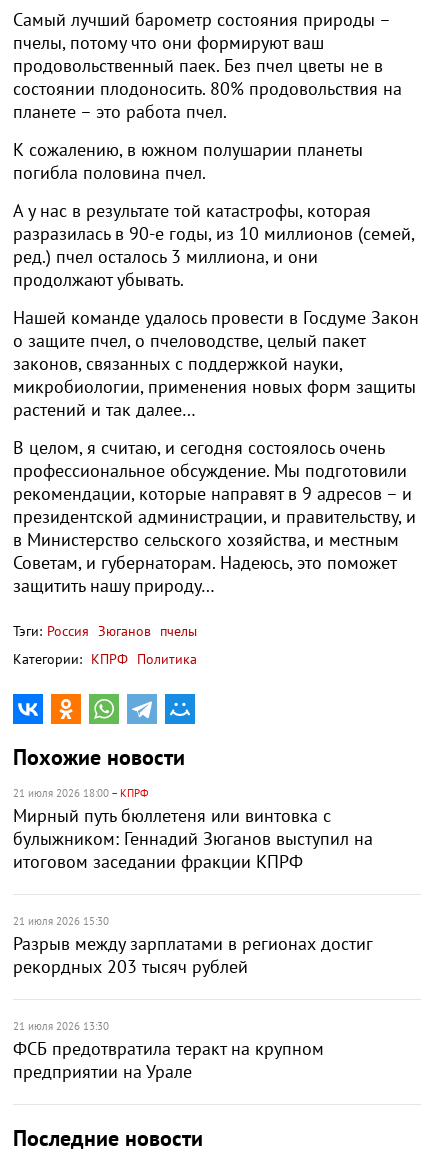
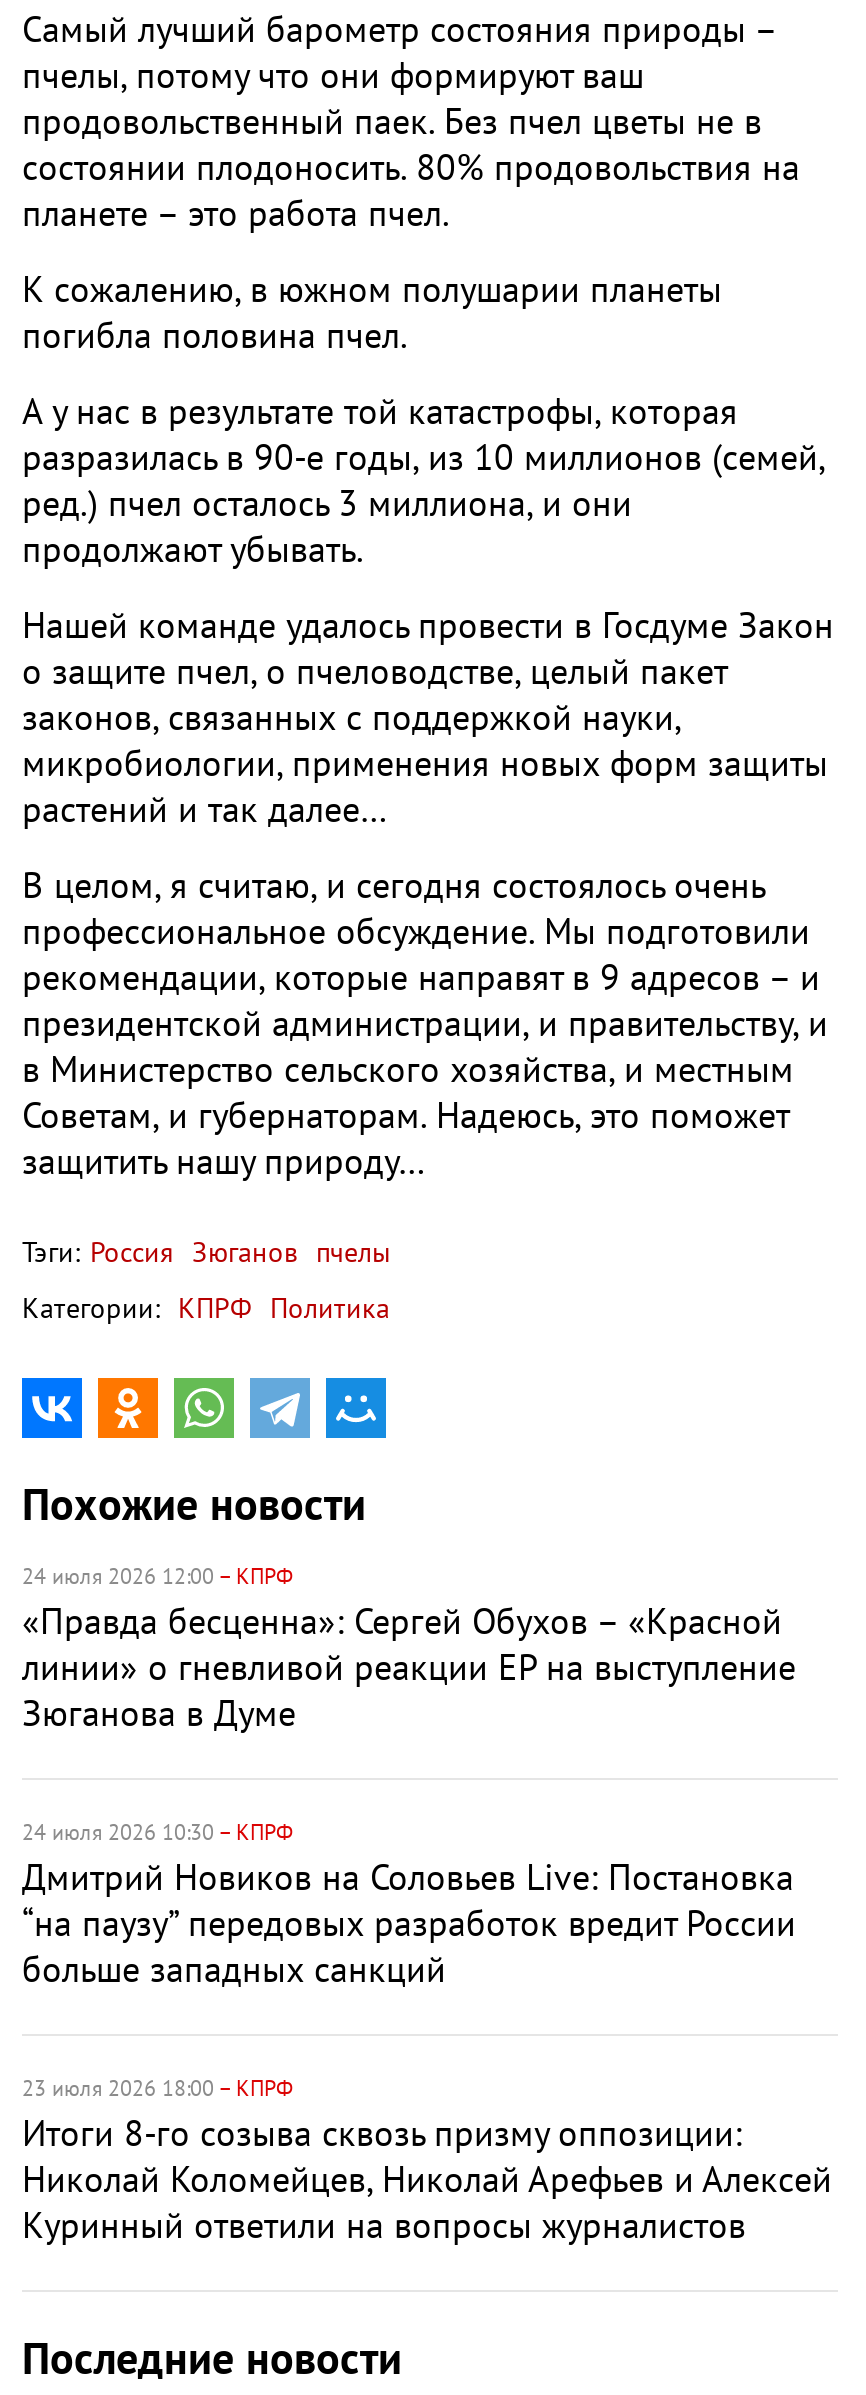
- 21 июля 2026 18:00 – КПРФ
- Мирный путь бюллетеня или винтовка с
- булыжником: Геннадий Зюганов выступил на
- итоговом заседании фракции КПРФ
+ 24 июля 2026 12:00 – КПРФ
+ «Правда бесценна»: Сергей Обухов – «Красной
+ линии» о гневливой реакции ЕР на выступление
+ Зюганова в Думе

- 21 июля 2026 15:30
- Разрыв между зарплатами в регионах достиг
- рекордных 203 тысяч рублей
+ 24 июля 2026 10:30 – КПРФ
+ Дмитрий Новиков на Соловьев Live: Постановка
+ “на паузу” передовых разработок вредит России
+ больше западных санкций

- 21 июля 2026 13:30
- ФСБ предотвратила теракт на крупном
- предприятии на Урале
+ 23 июля 2026 18:00 – КПРФ
+ Итоги 8-го созыва сквозь призму оппозиции:
+ Николай Коломейцев, Николай Арефьев и Алексей
+ Куринный ответили на вопросы журналистов
